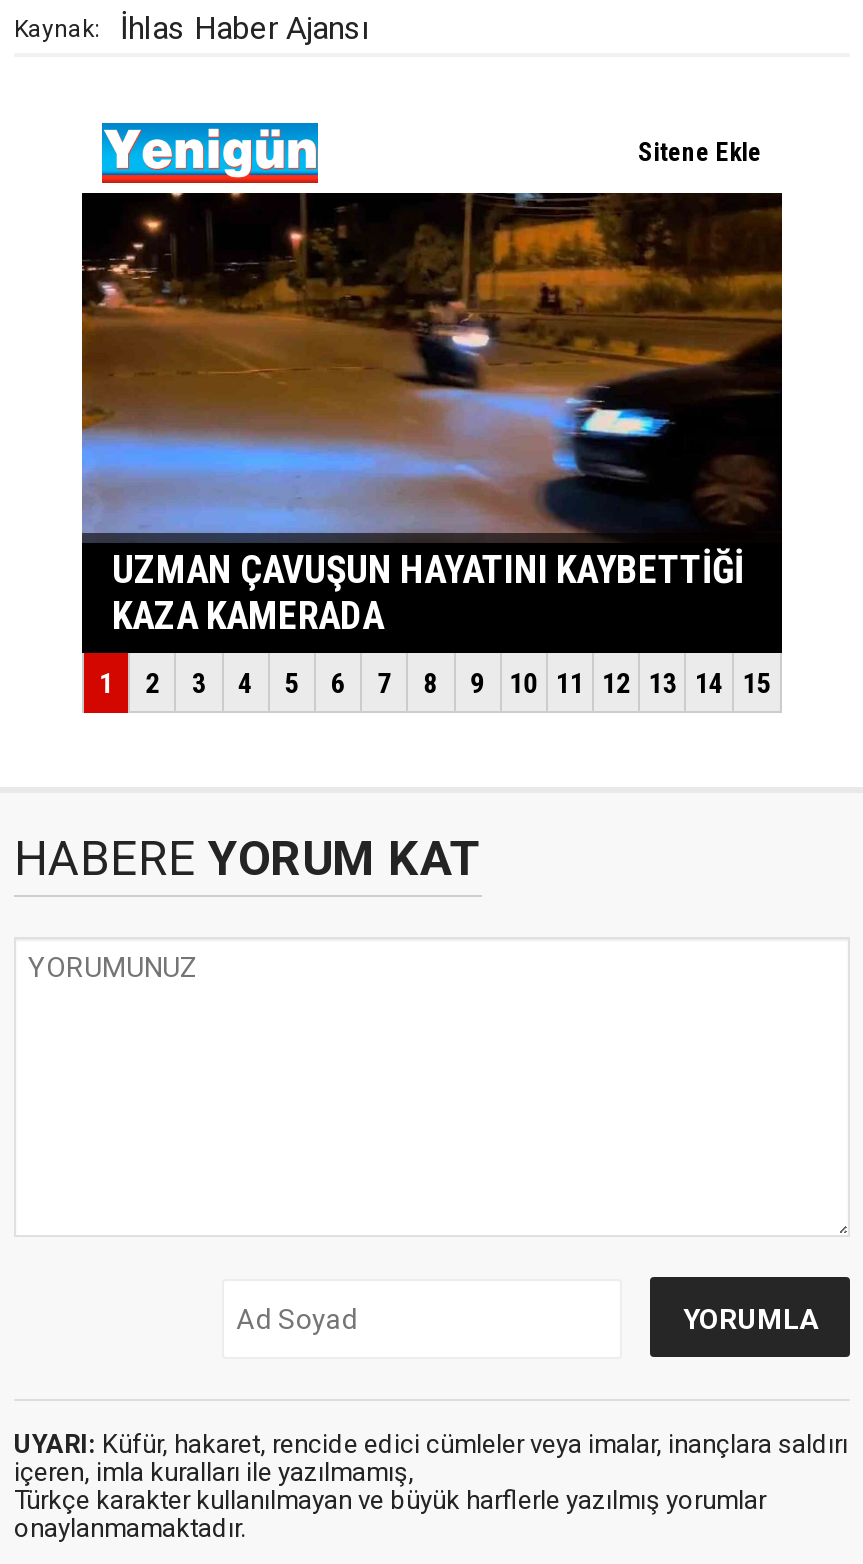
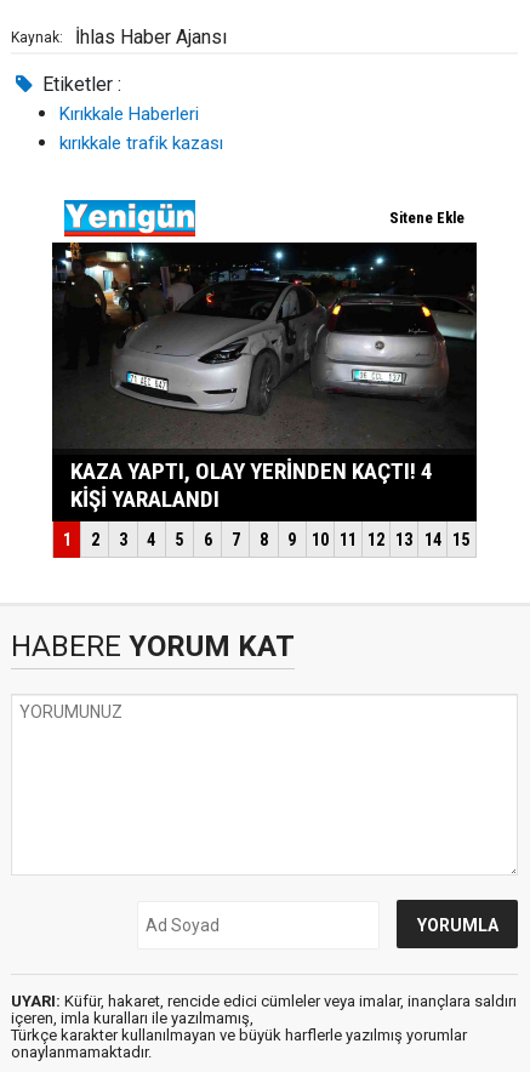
+ Etiketler :
+ Kırıkkale Haberleri
+ kırıkkale trafik kazası

- [image]
+ [image]
